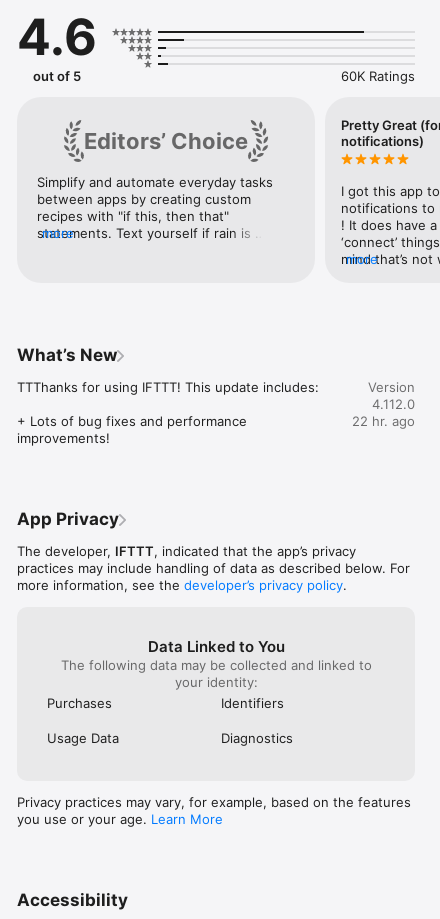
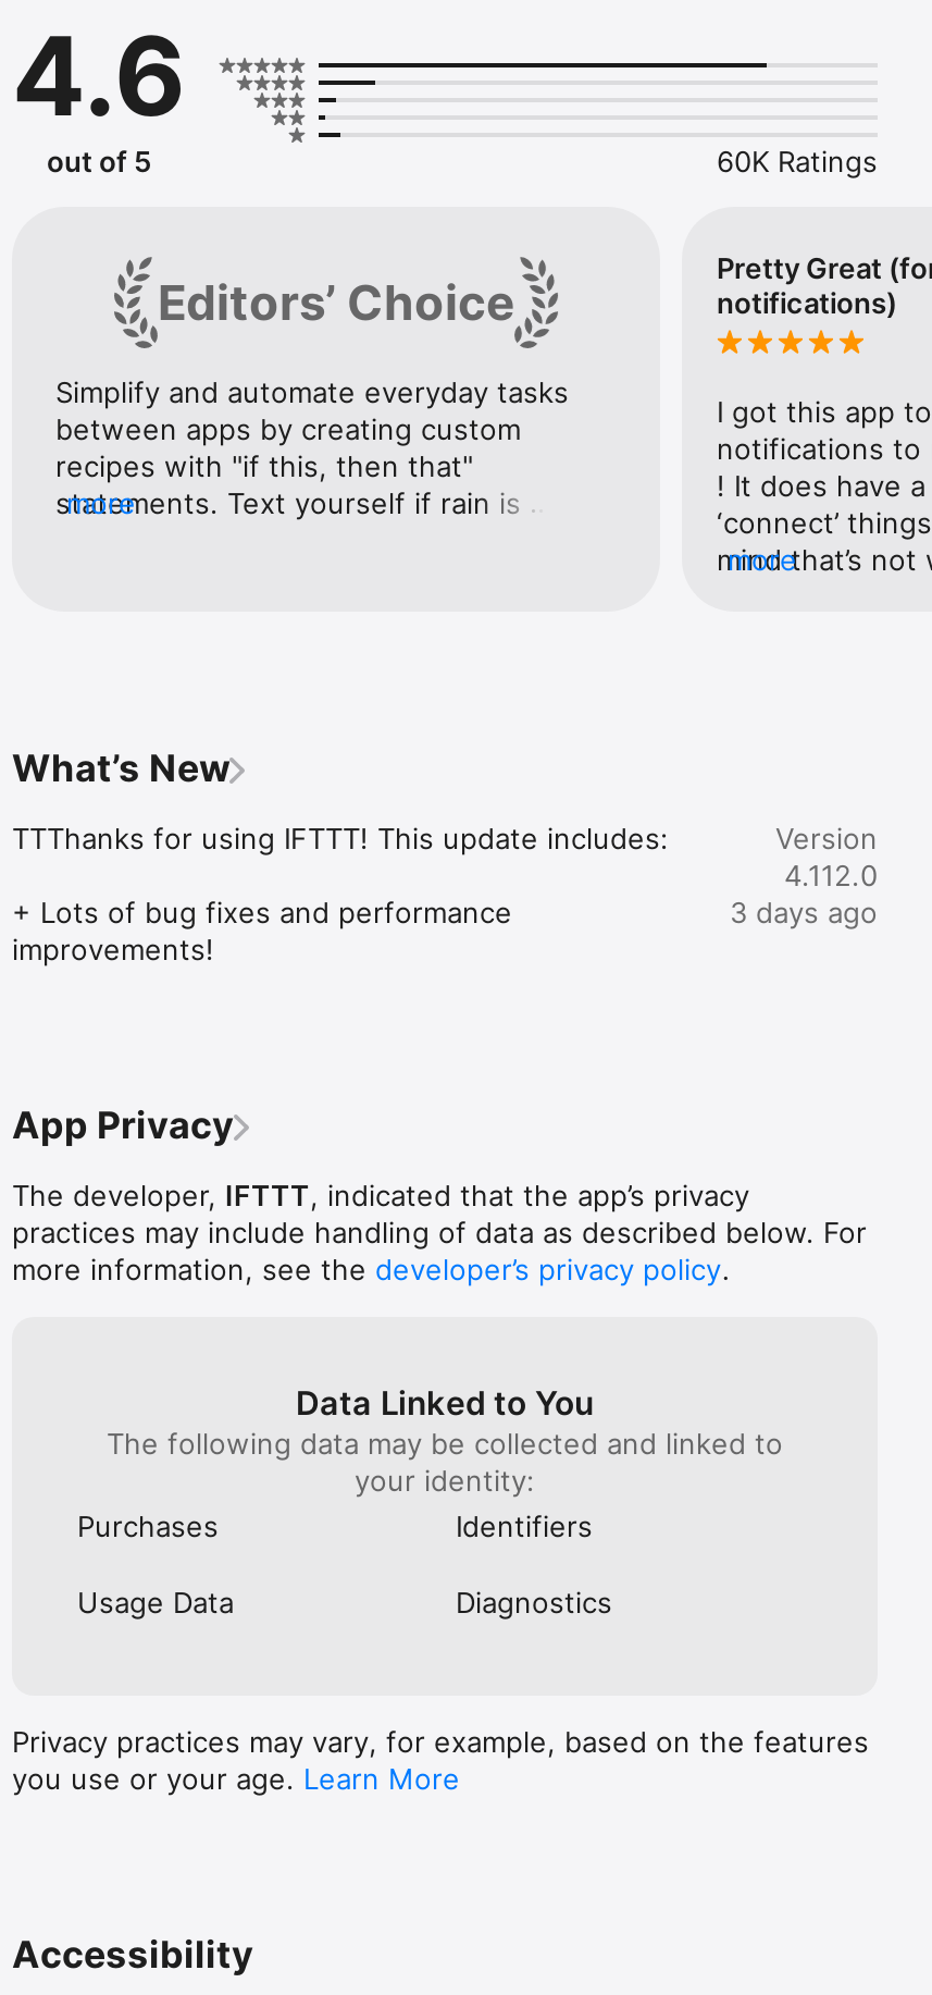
- 22 hr. ago
+ 3 days ago
